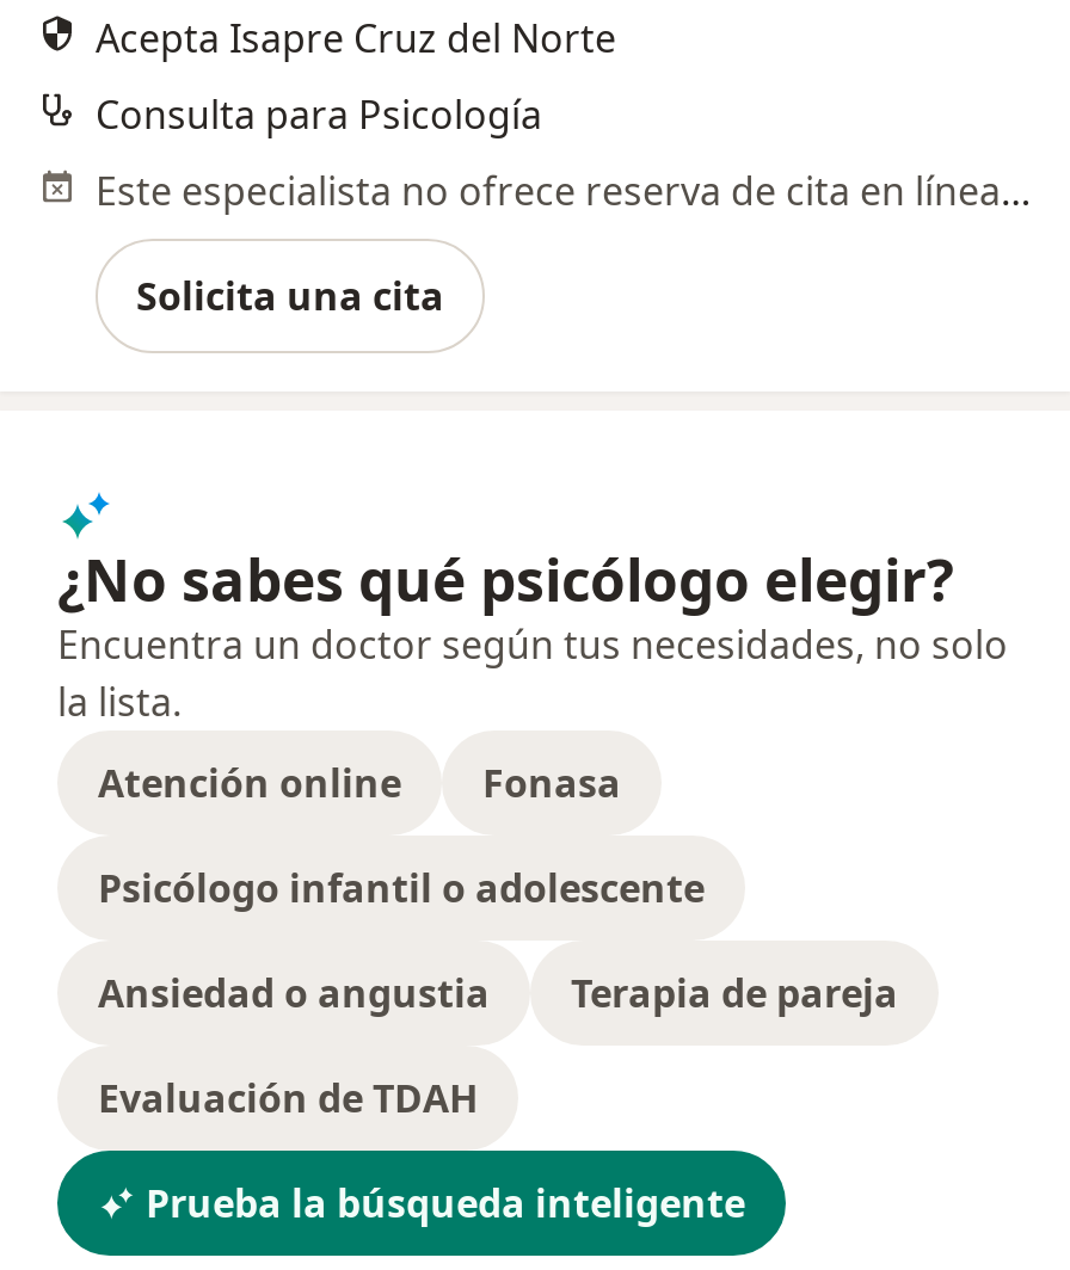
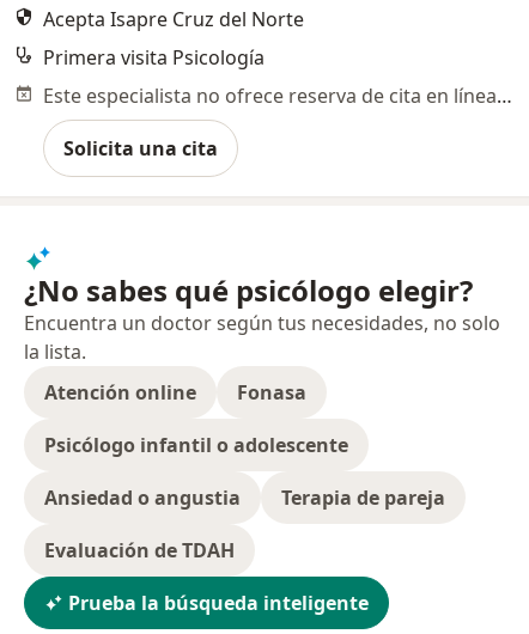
- Consulta para Psicología
+ Primera visita Psicología
